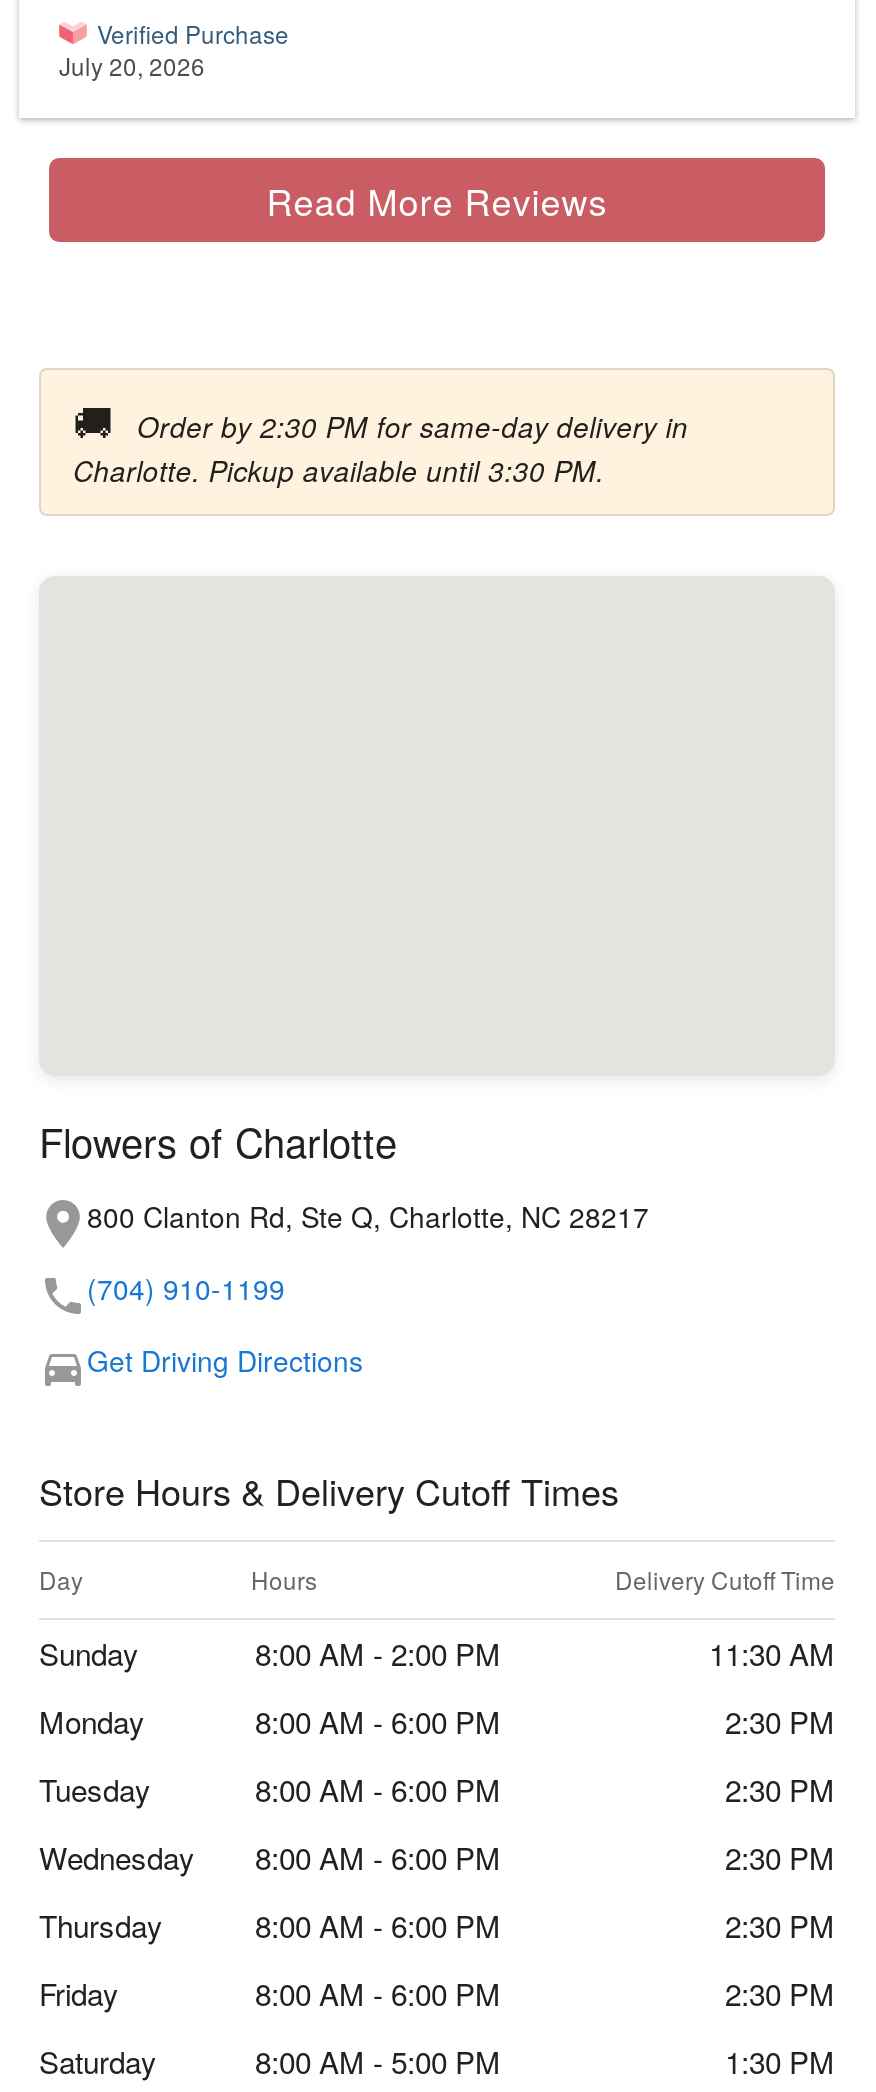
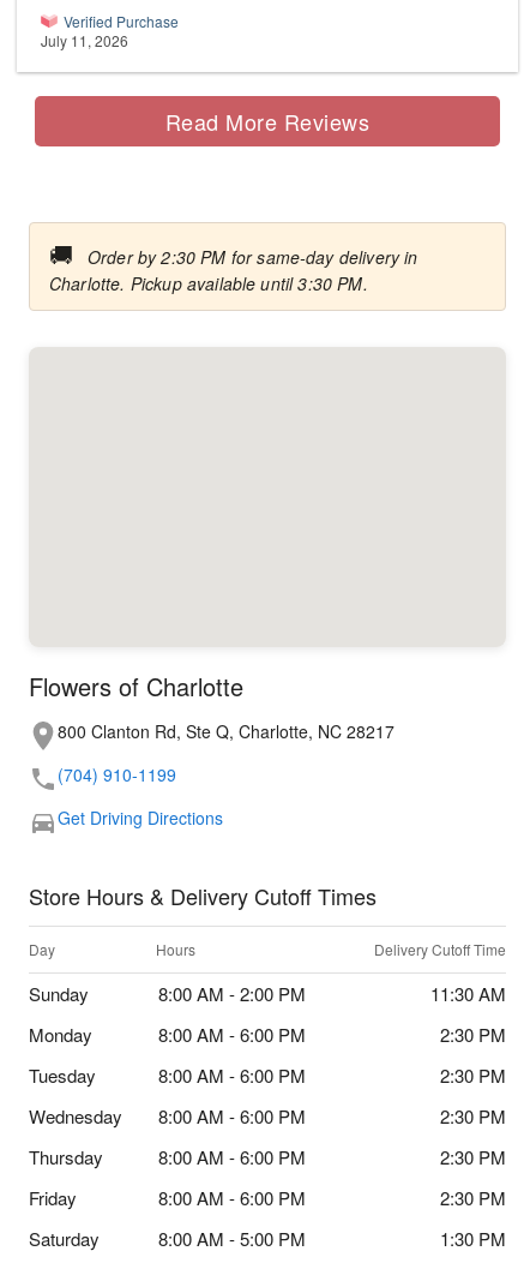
- July 20, 2026
+ July 11, 2026
